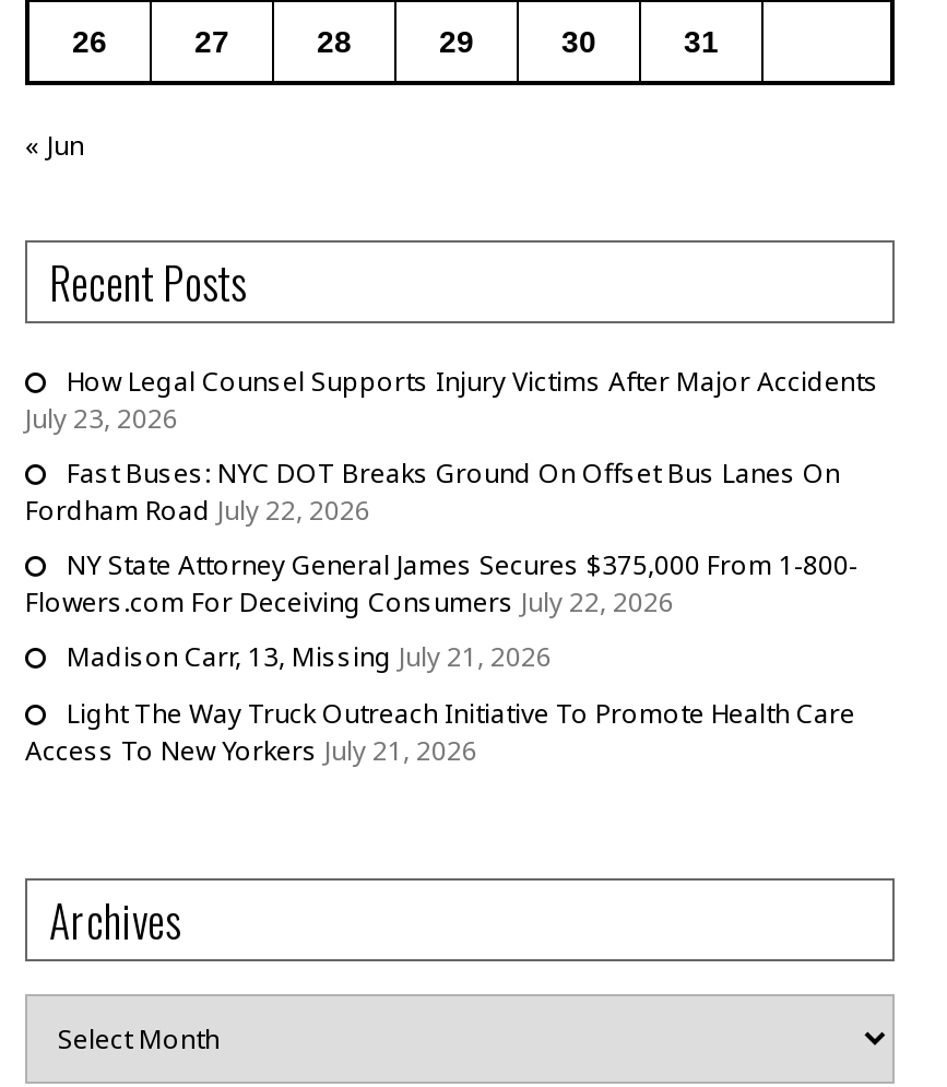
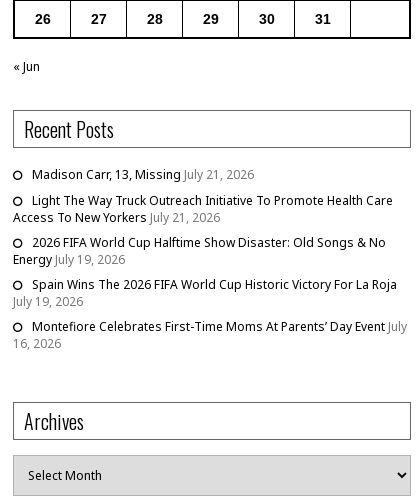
- How Legal Counsel Supports Injury Victims After Major Accidents
- July 23, 2026
- Fast Buses: NYC DOT Breaks Ground On Offset Bus Lanes On
- Fordham Road July 22, 2026
- NY State Attorney General James Secures $375,000 From 1-800-
- Flowers.com For Deceiving Consumers July 22, 2026

moved up: Madison Carr, 13, Missing July 21, 2026 | Light The Way Truck Outreach Initiative To Promote Health Care | Access To New Yorkers July 21, 2026

+ 2026 FIFA World Cup Halftime Show Disaster: Old Songs & No
+ Energy July 19, 2026
+ Spain Wins The 2026 FIFA World Cup Historic Victory For La Roja
+ July 19, 2026
+ Montefiore Celebrates First-Time Moms At Parents’ Day Event July
+ 16, 2026
